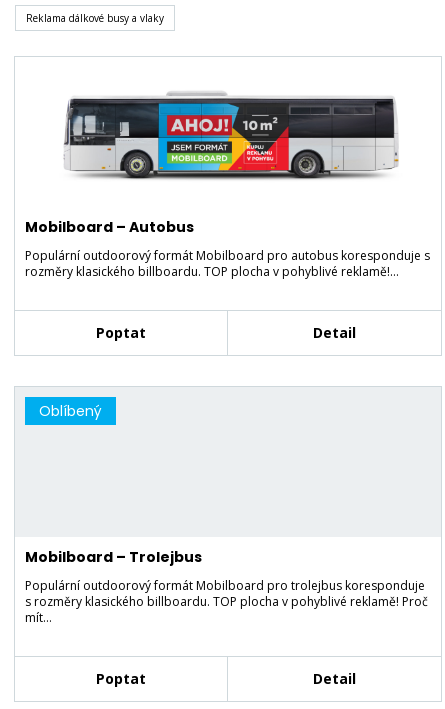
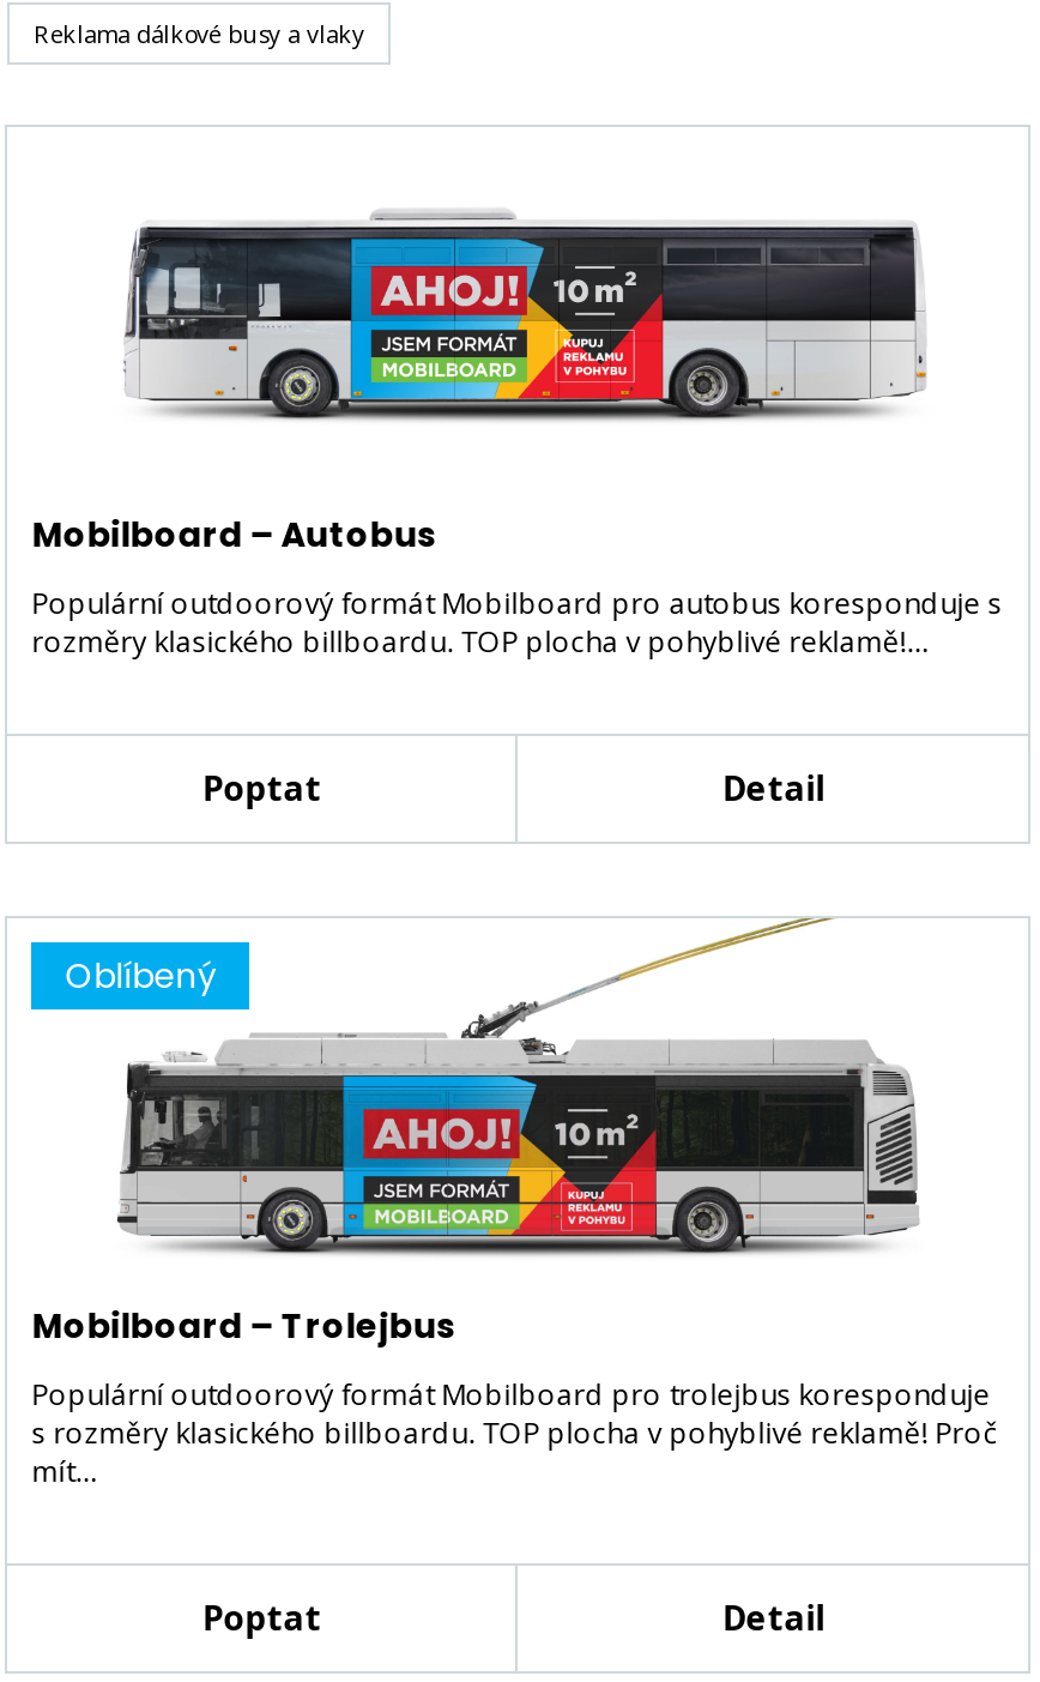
+ [image]
